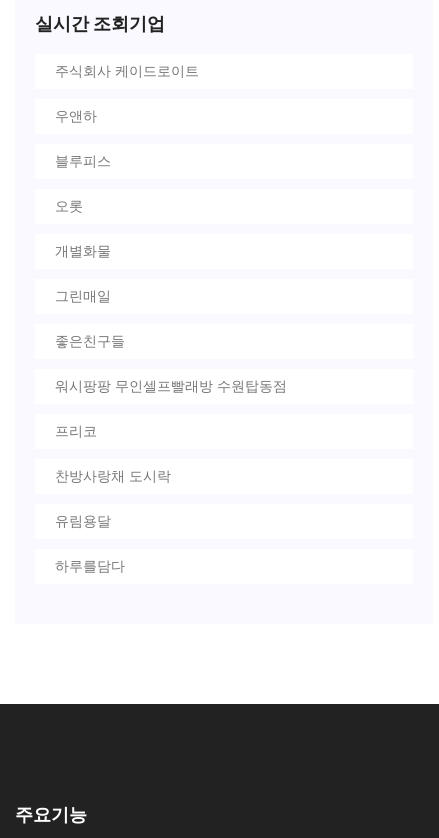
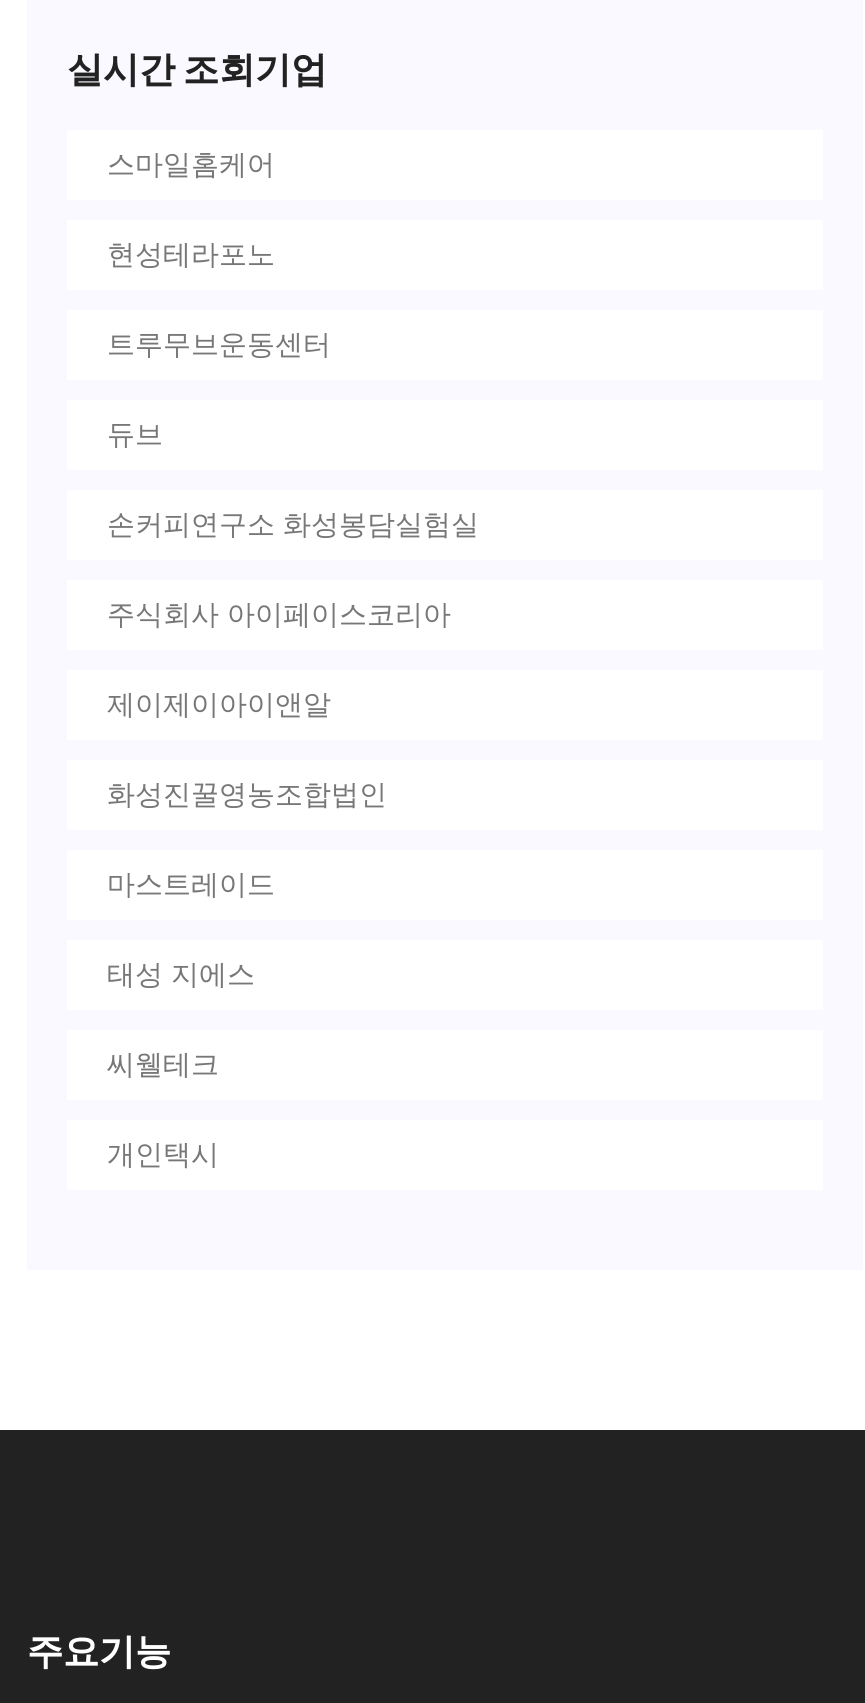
- 주식회사 케이드로이트
+ 스마일홈케어

- 우앤하
+ 현성테라포노

- 블루피스
+ 트루무브운동센터

- 오롯
+ 듀브

- 개별화물
+ 손커피연구소 화성봉담실험실

- 그린매일
+ 주식회사 아이페이스코리아

- 좋은친구들
+ 제이제이아이앤알

- 워시팡팡 무인셀프빨래방 수원탑동점
+ 화성진꿀영농조합법인

- 프리코
+ 마스트레이드

- 찬방사랑채 도시락
+ 태성 지에스

- 유림용달
+ 씨웰테크

- 하루를담다
+ 개인택시
